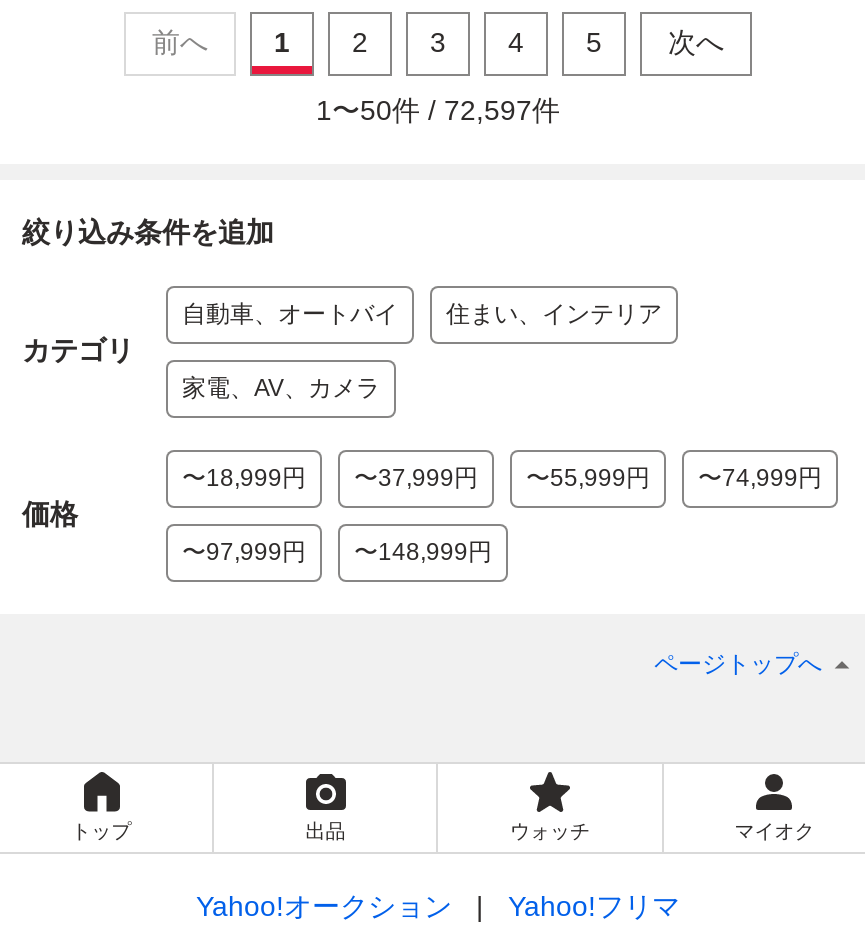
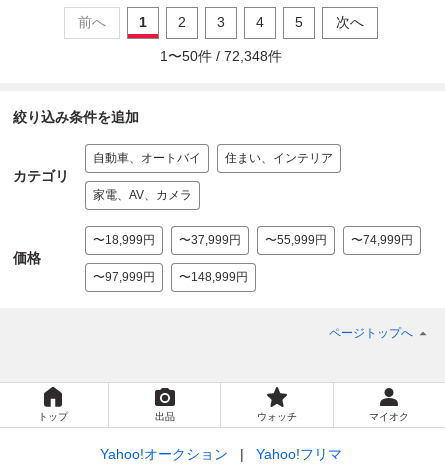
- 1〜50件 / 72,597件
+ 1〜50件 / 72,348件
